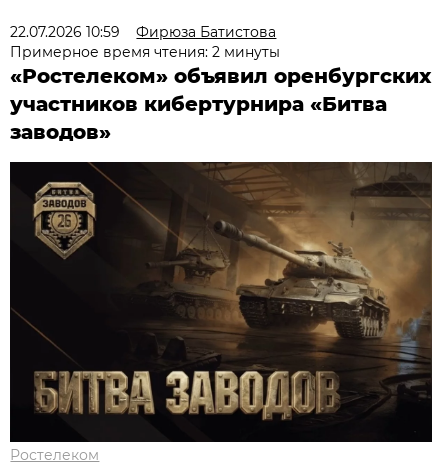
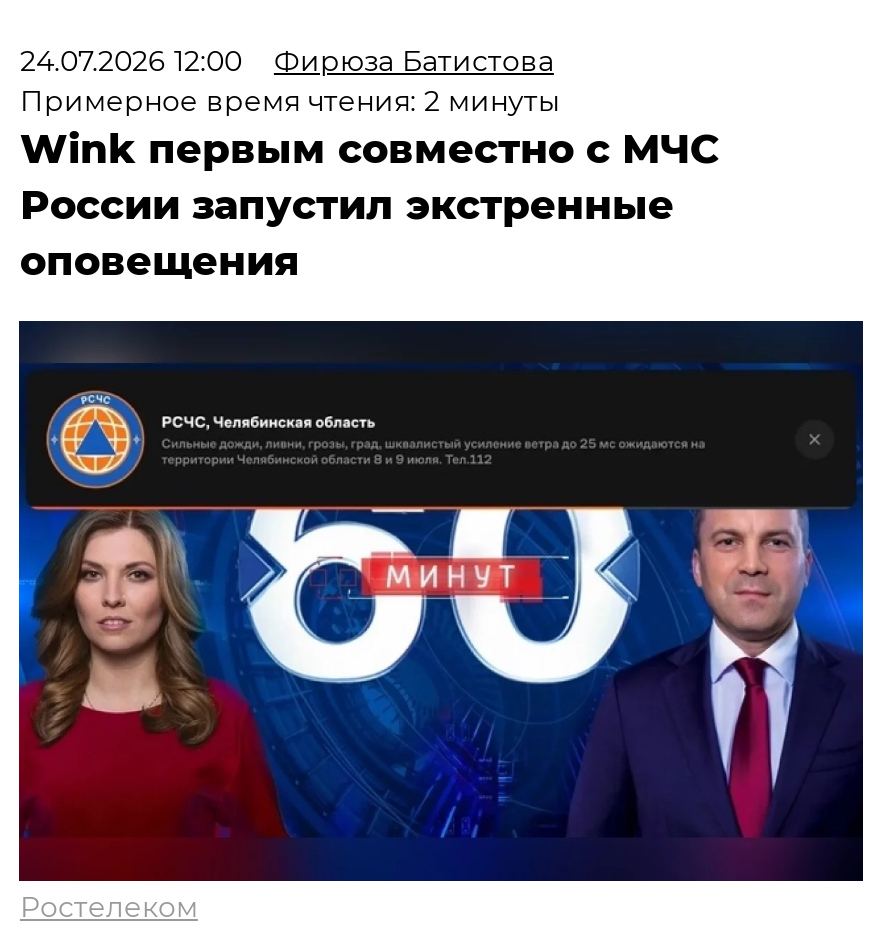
- 22.07.2026 10:59 Фирюза Батистова
+ 24.07.2026 12:00 Фирюза Батистова

- «Ростелеком» объявил оренбургских
- участников кибертурнира «Битва
- заводов»
+ Wink первым совместно с МЧС
+ России запустил экстренные
+ оповещения

- [image]
+ [image]
